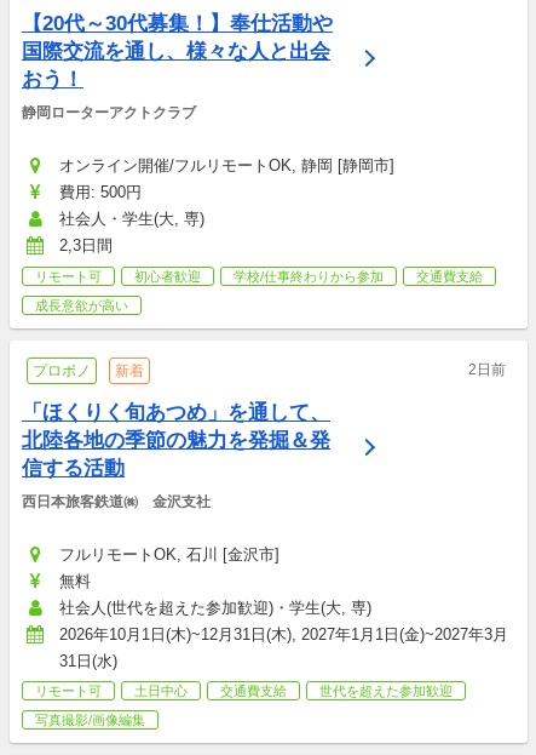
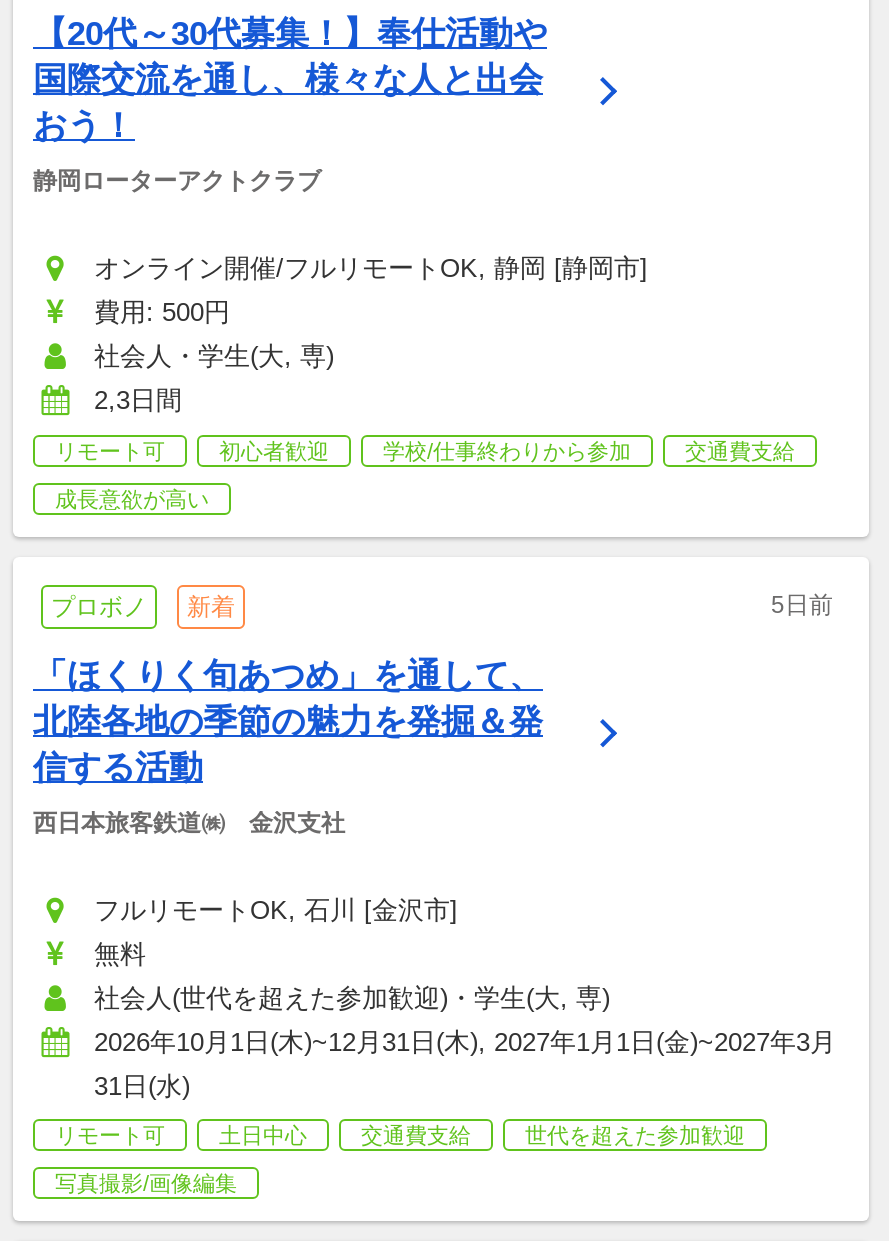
- 2日前
+ 5日前
